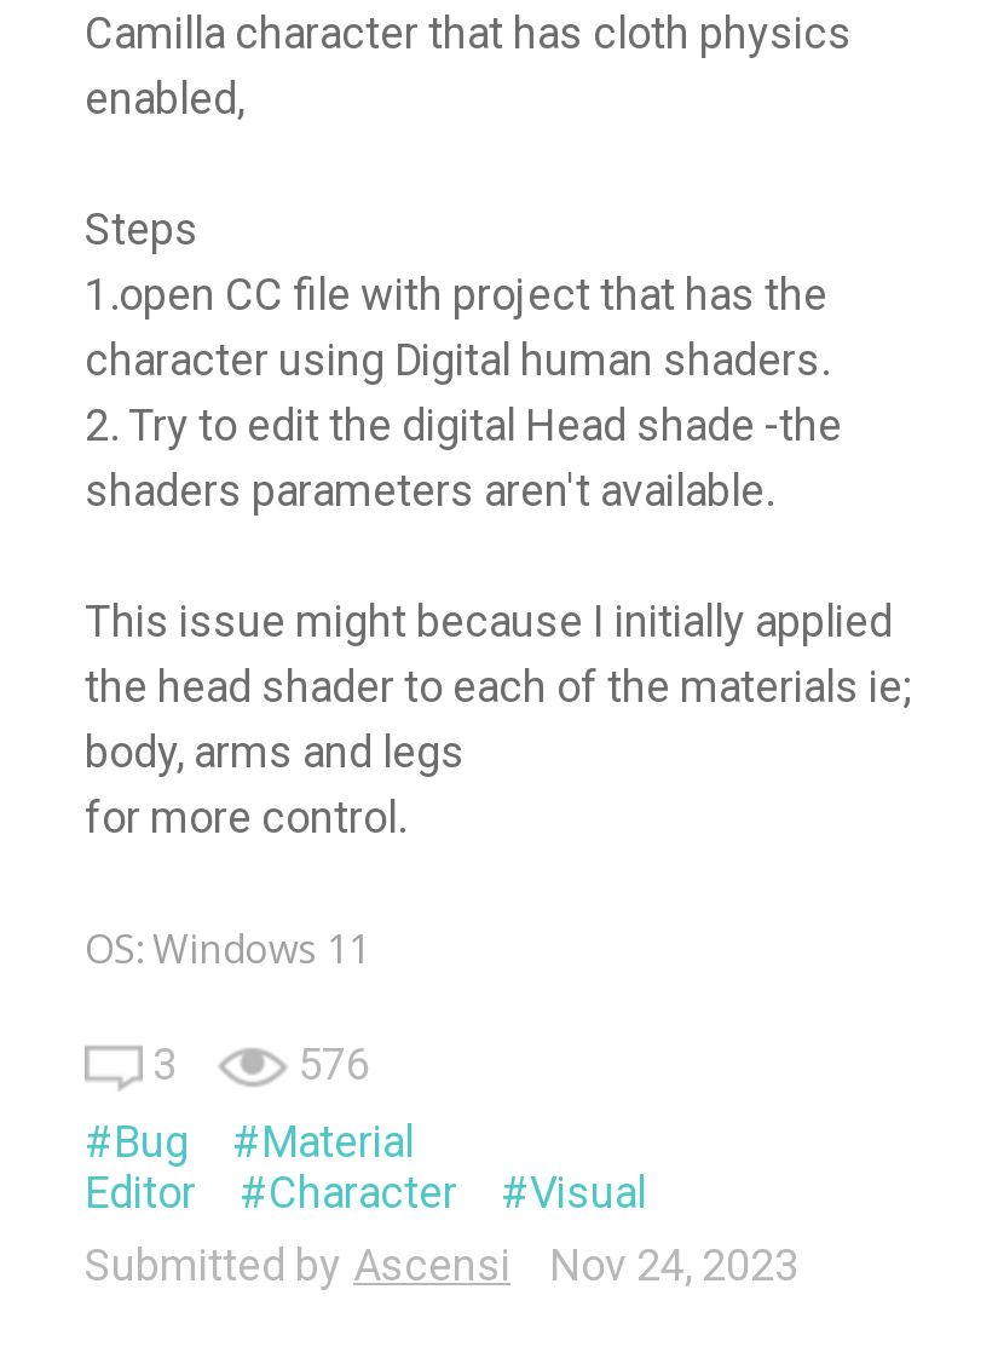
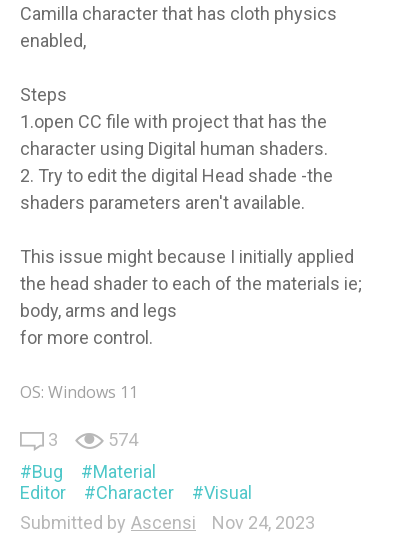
- 576
+ 574
